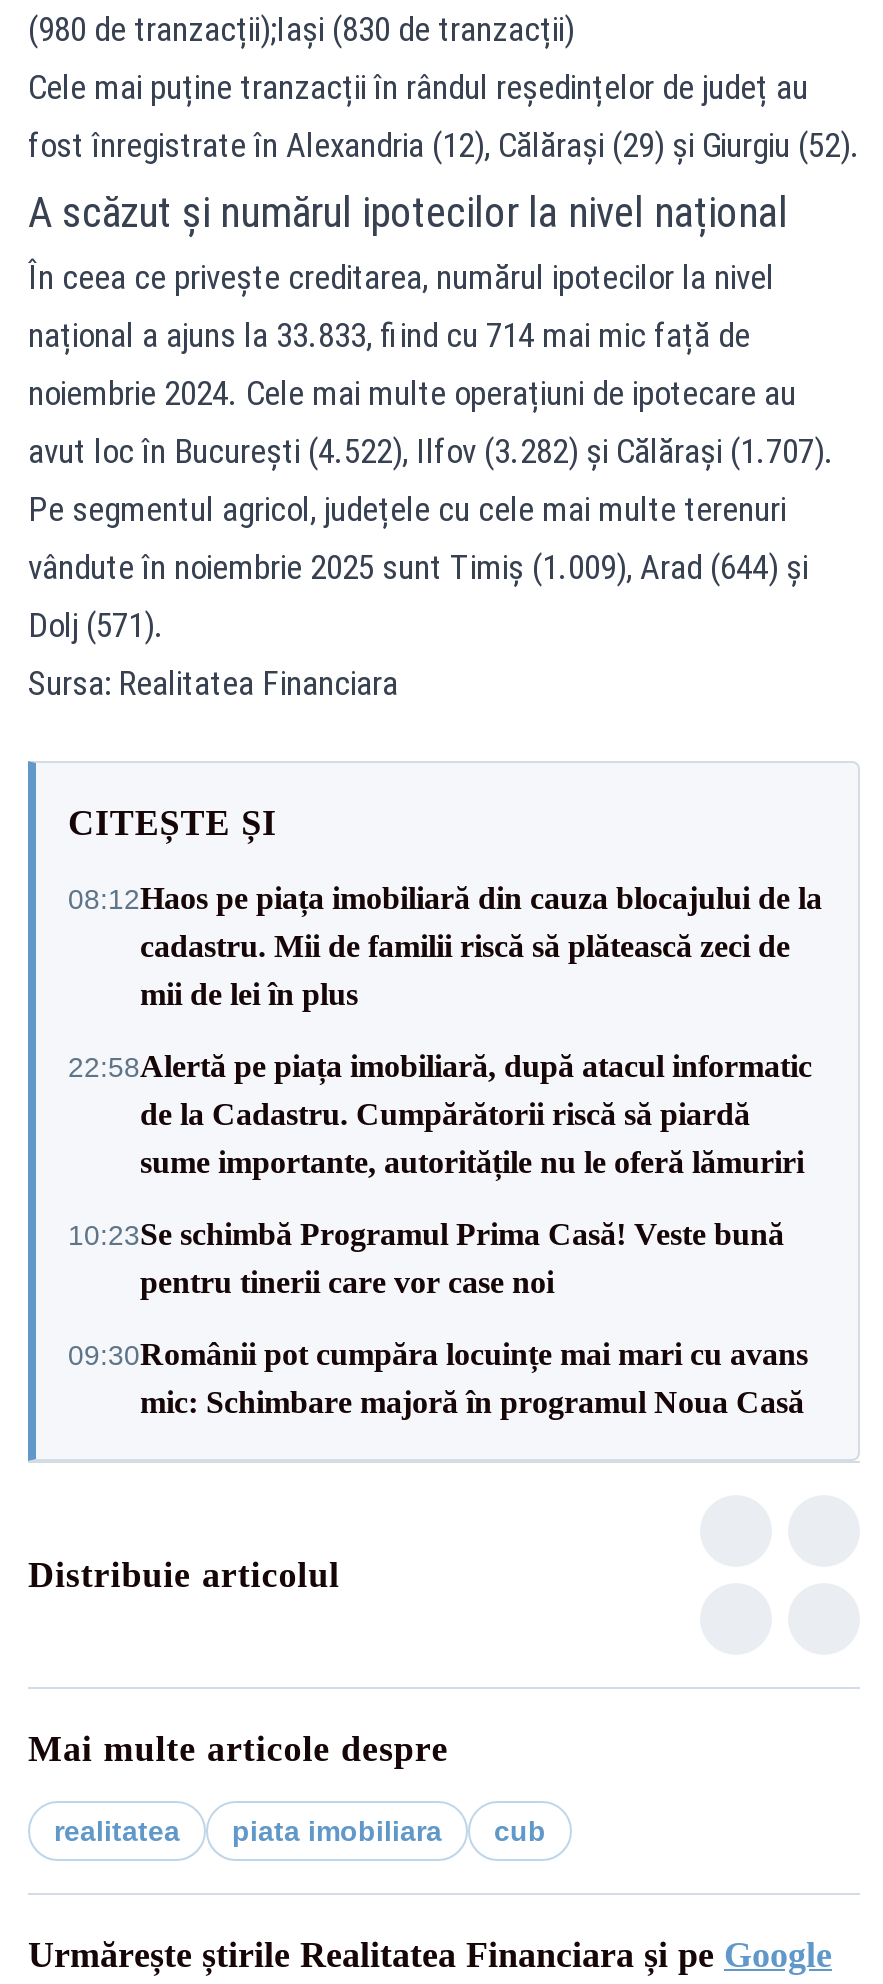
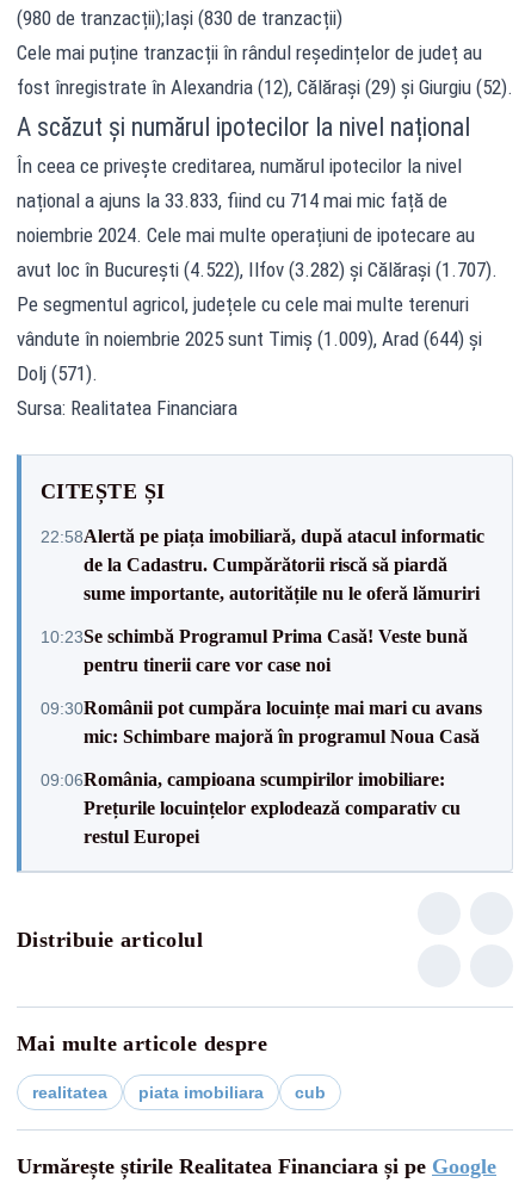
- 08:12Haos pe piața imobiliară din cauza blocajului de la
- cadastru. Mii de familii riscă să plătească zeci de
- mii de lei în plus

moved up: 22:58Alertă pe piața imobiliară, după atacul informatic | de la Cadastru. Cumpărătorii riscă să piardă | sume importante, autoritățile nu le oferă lămuriri | 10:23Se schimbă Programul Prima Casă! Veste bună | pentru tinerii care vor case noi | 09:30Românii pot cumpăra locuințe mai mari cu avans | mic: Schimbare majoră în programul Noua Casă

+ 09:06România, campioana scumpirilor imobiliare:
+ Prețurile locuințelor explodează comparativ cu
+ restul Europei
